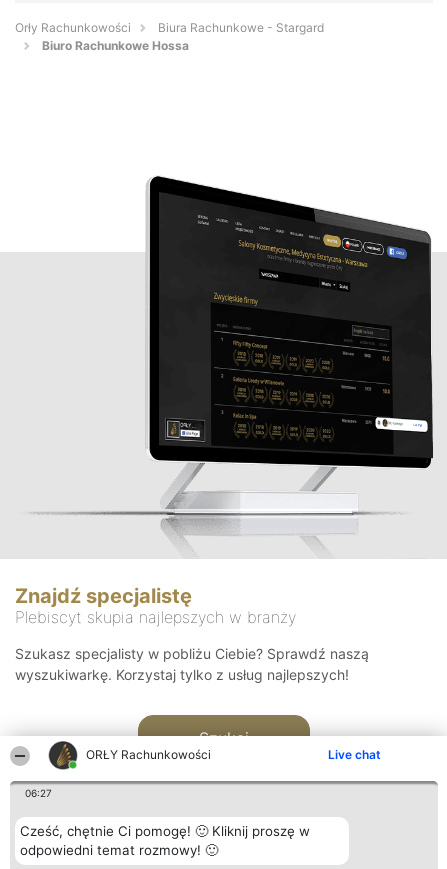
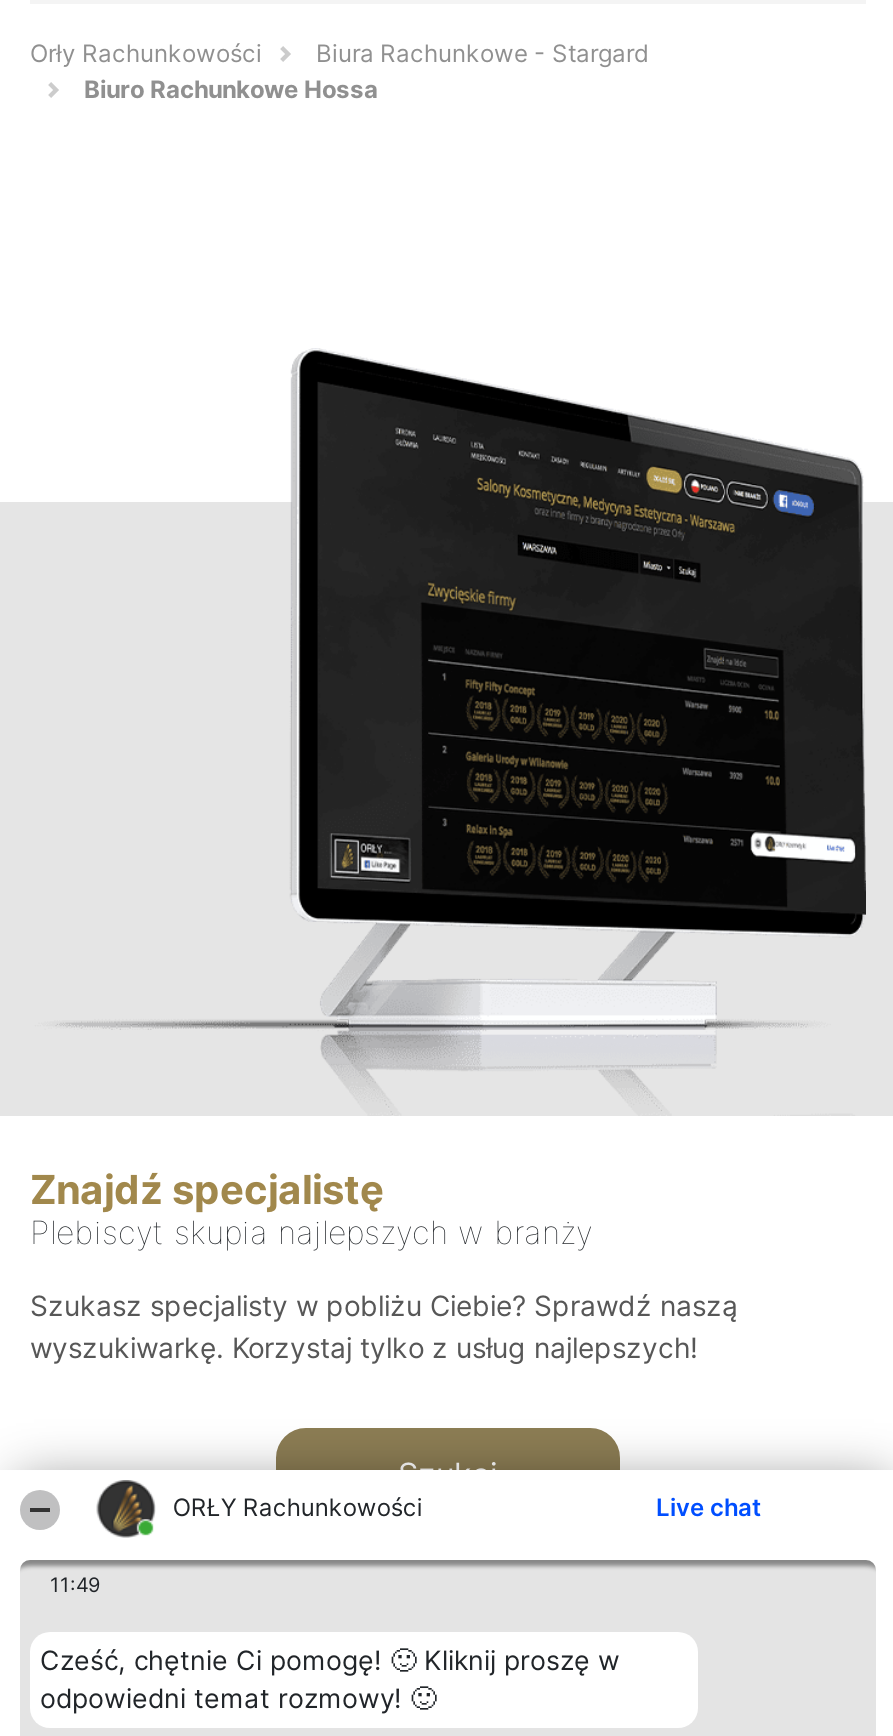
- 06:27
+ 11:49
